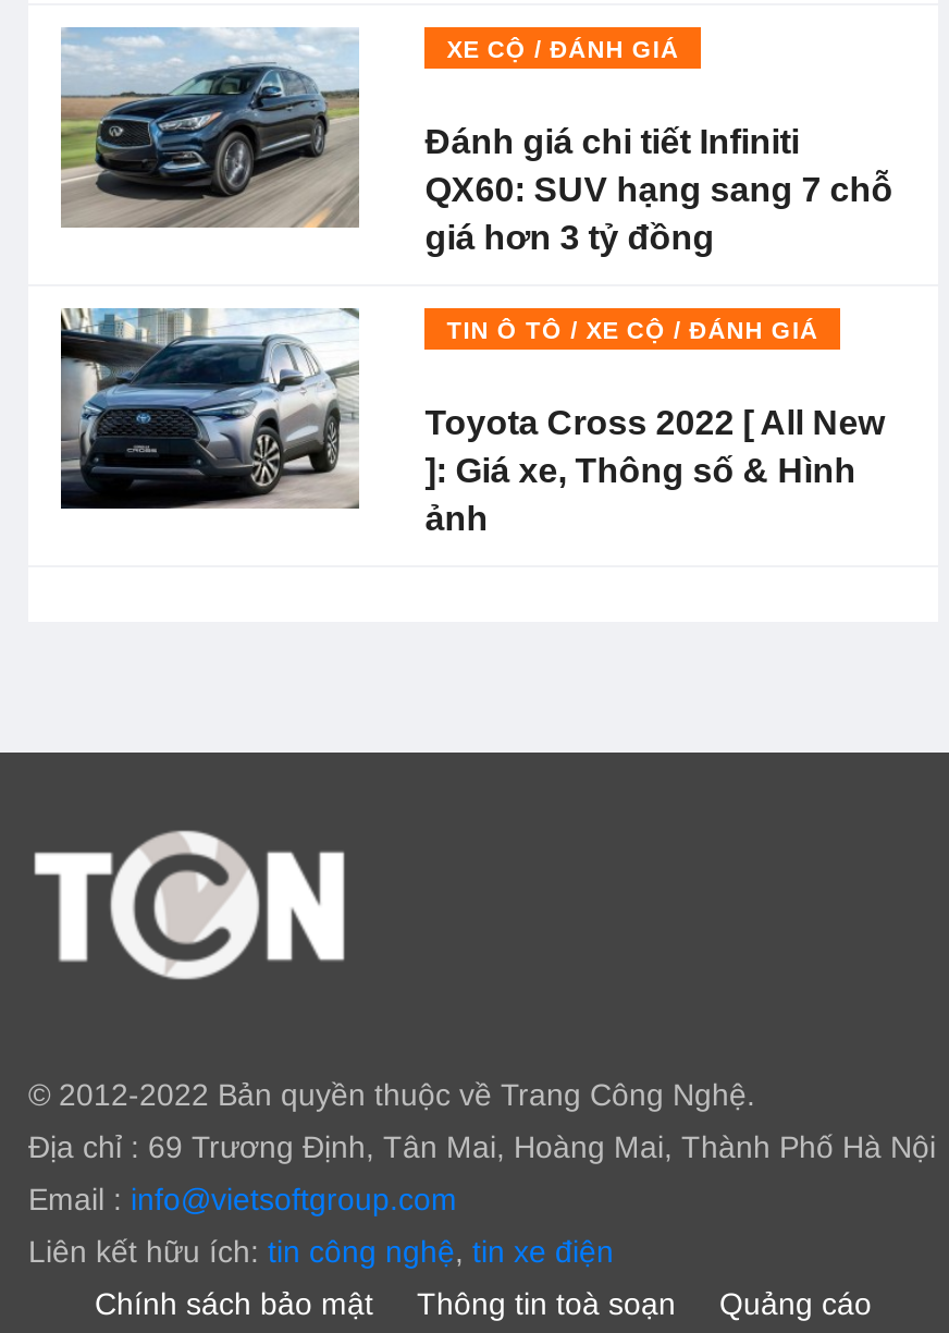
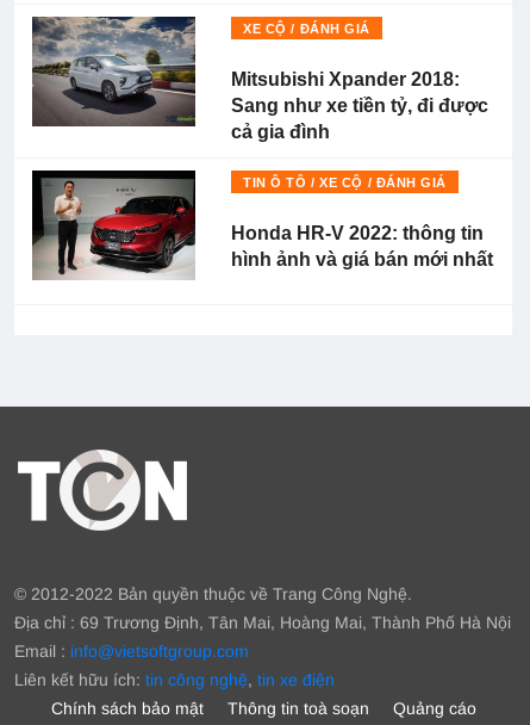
- [image]
- Đánh giá chi tiết Infiniti
- QX60: SUV hạng sang 7 chỗ
- giá hơn 3 tỷ đồng
+ [image]
+ Mitsubishi Xpander 2018:
+ Sang như xe tiền tỷ, đi được
+ cả gia đình

- [image]
- Toyota Cross 2022 [ All New
- ]: Giá xe, Thông số & Hình
- ảnh
+ [image]
+ Honda HR-V 2022: thông tin
+ hình ảnh và giá bán mới nhất
